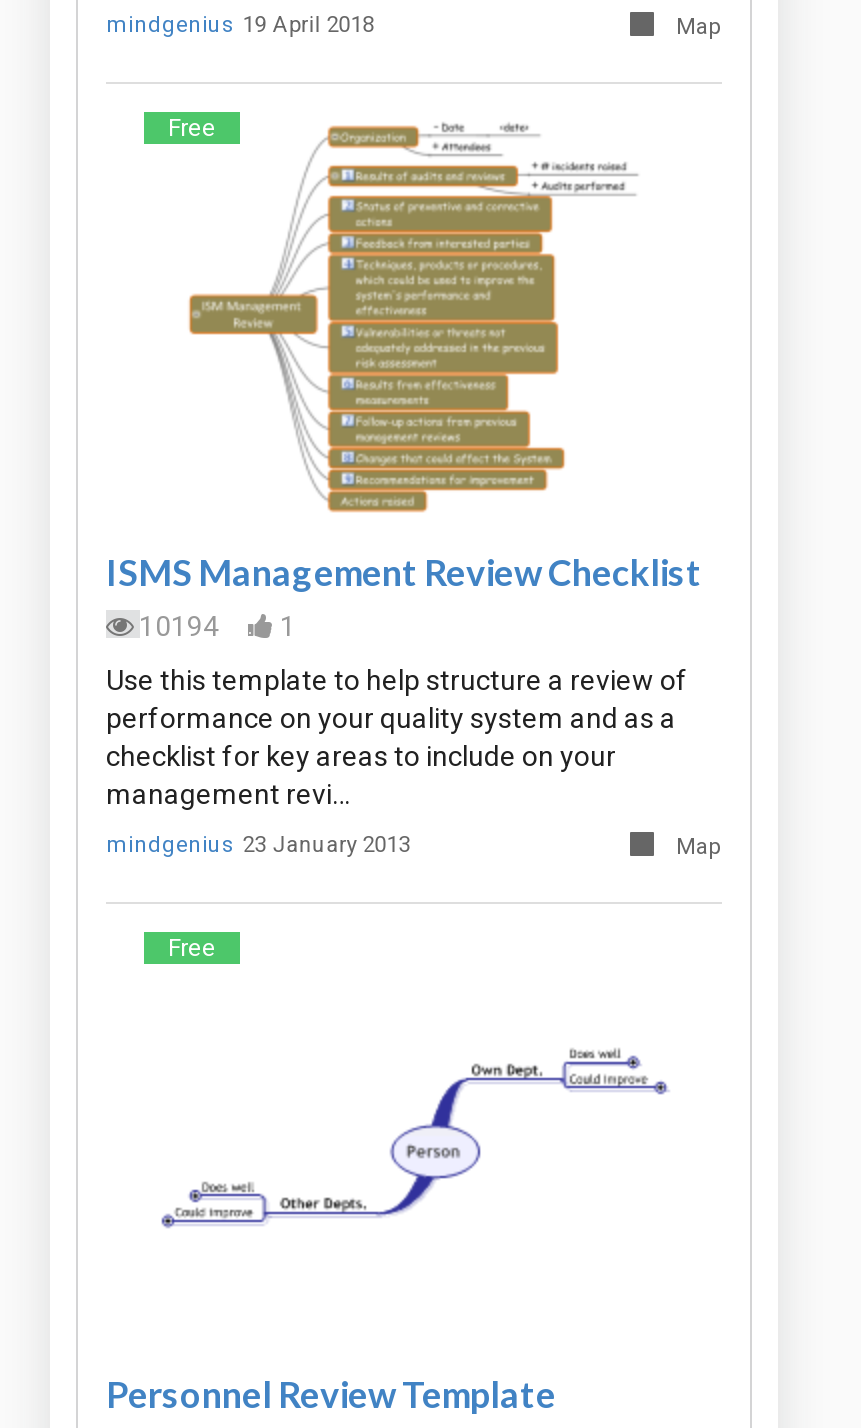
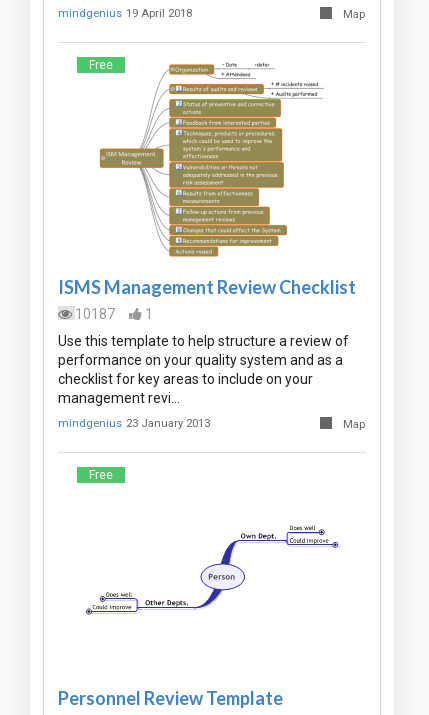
- 10194 1
+ 10187 1
